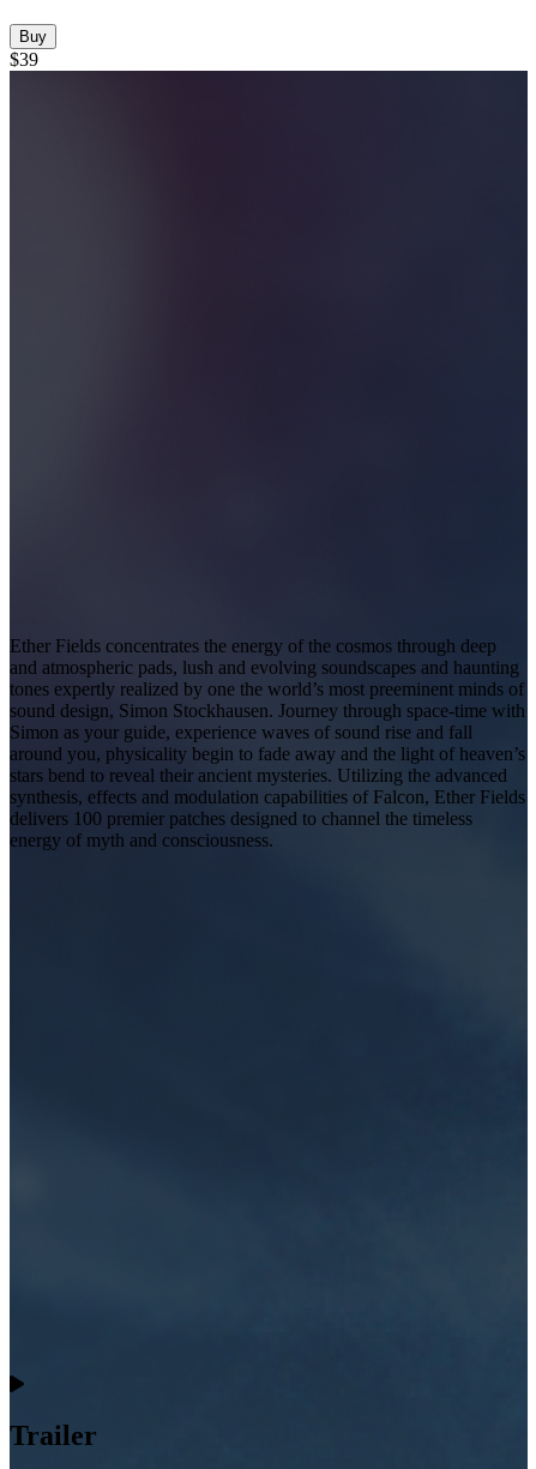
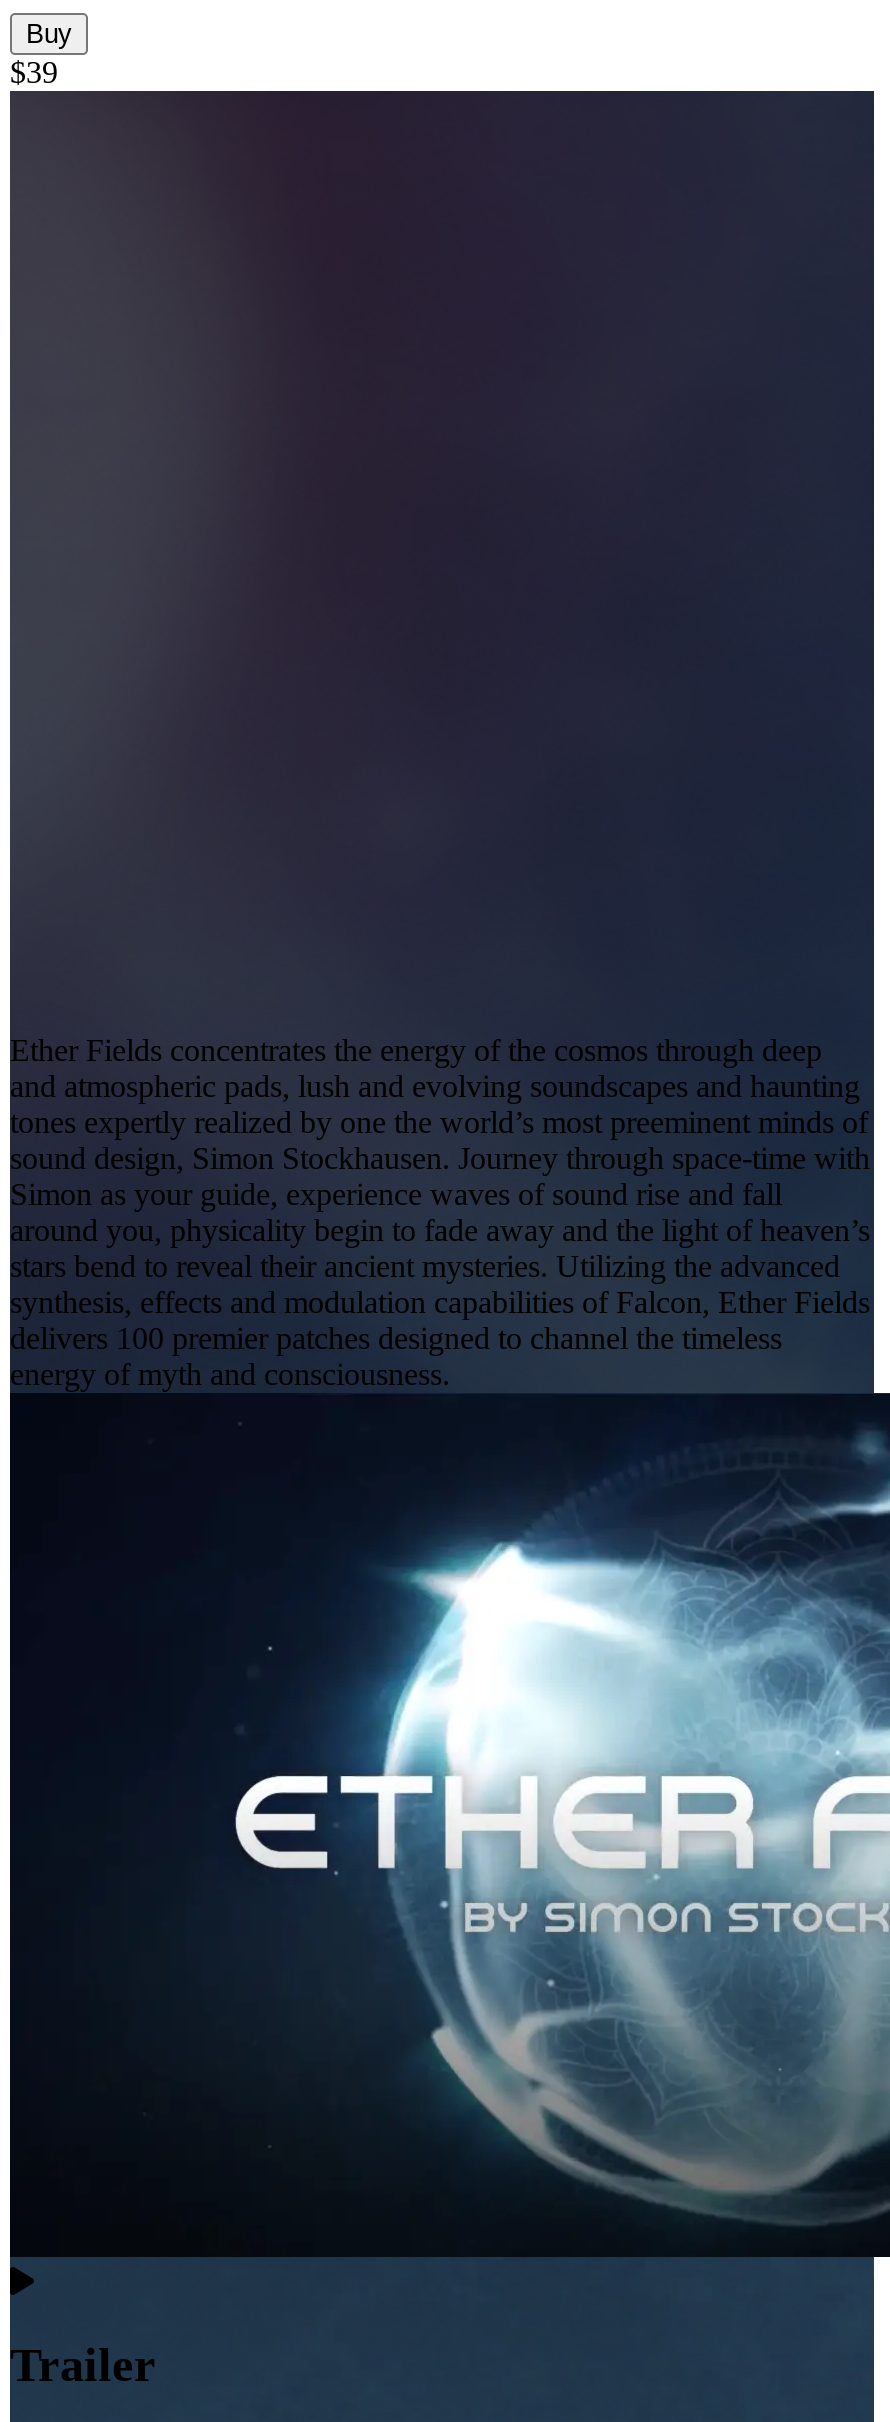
+ [image]
